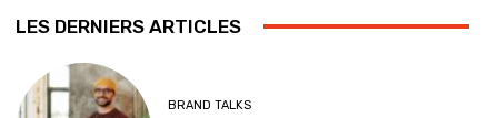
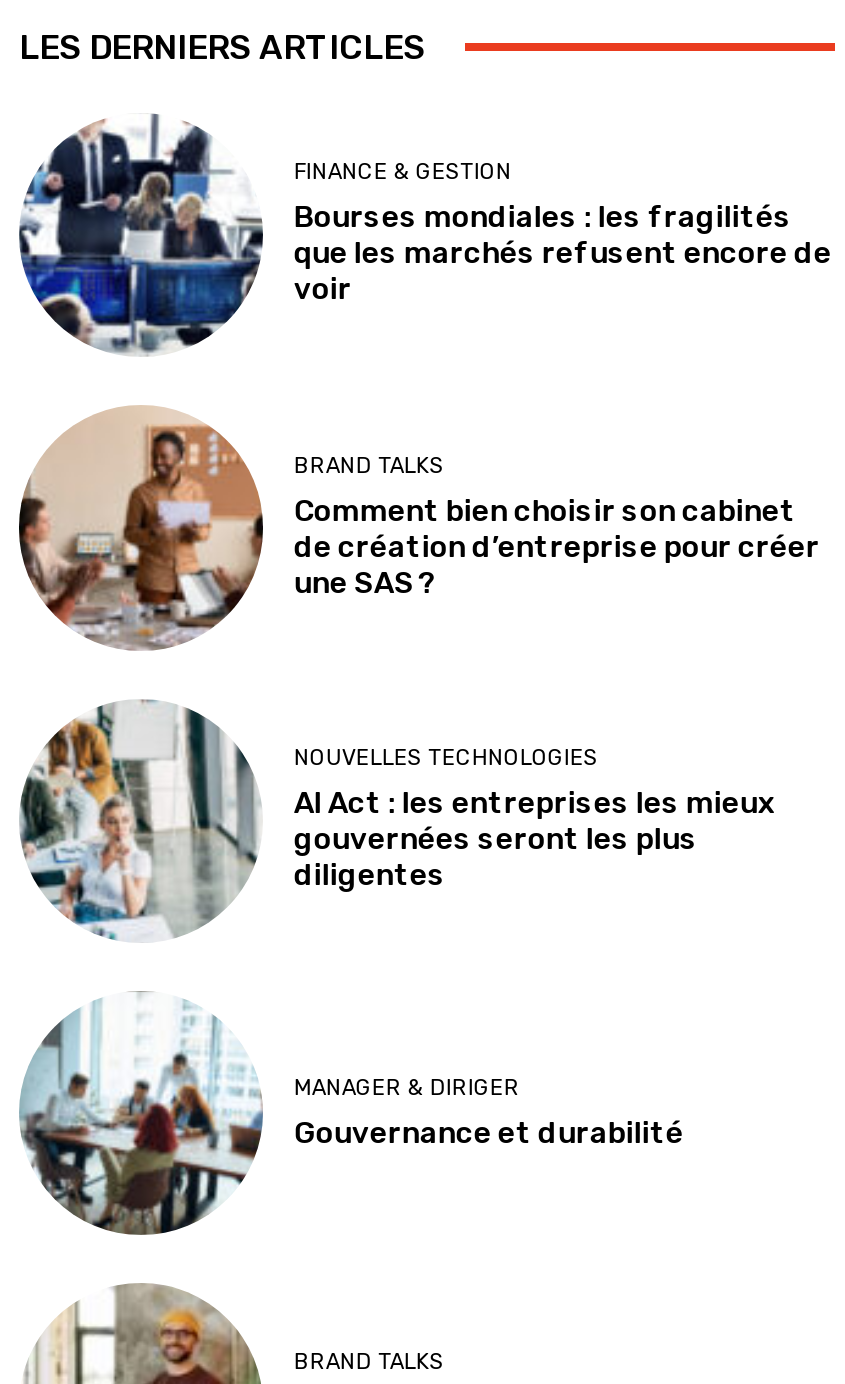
+ [image]
+ FINANCE & GESTION
+ Bourses mondiales : les fragilités
+ que les marchés refusent encore de
+ voir

+ [image]
+ BRAND TALKS
+ Comment bien choisir son cabinet
+ de création d’entreprise pour créer
+ une SAS ?

+ [image]
+ MANAGER & DIRIGER
+ Gouvernance et durabilité

+ [image]
+ NOUVELLES TECHNOLOGIES
+ AI Act : les entreprises les mieux
+ gouvernées seront les plus
+ diligentes
